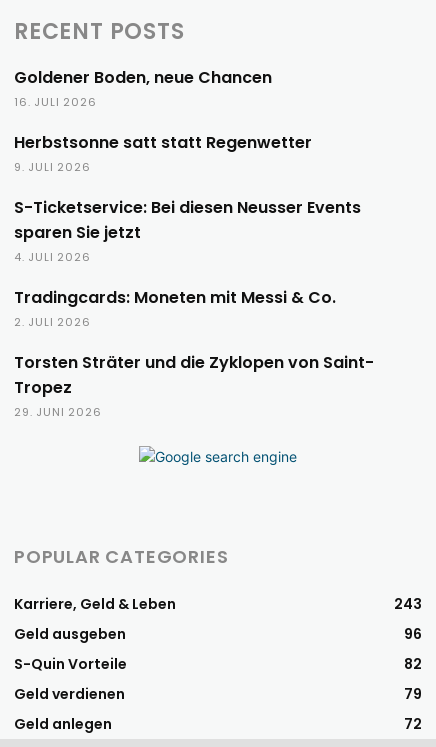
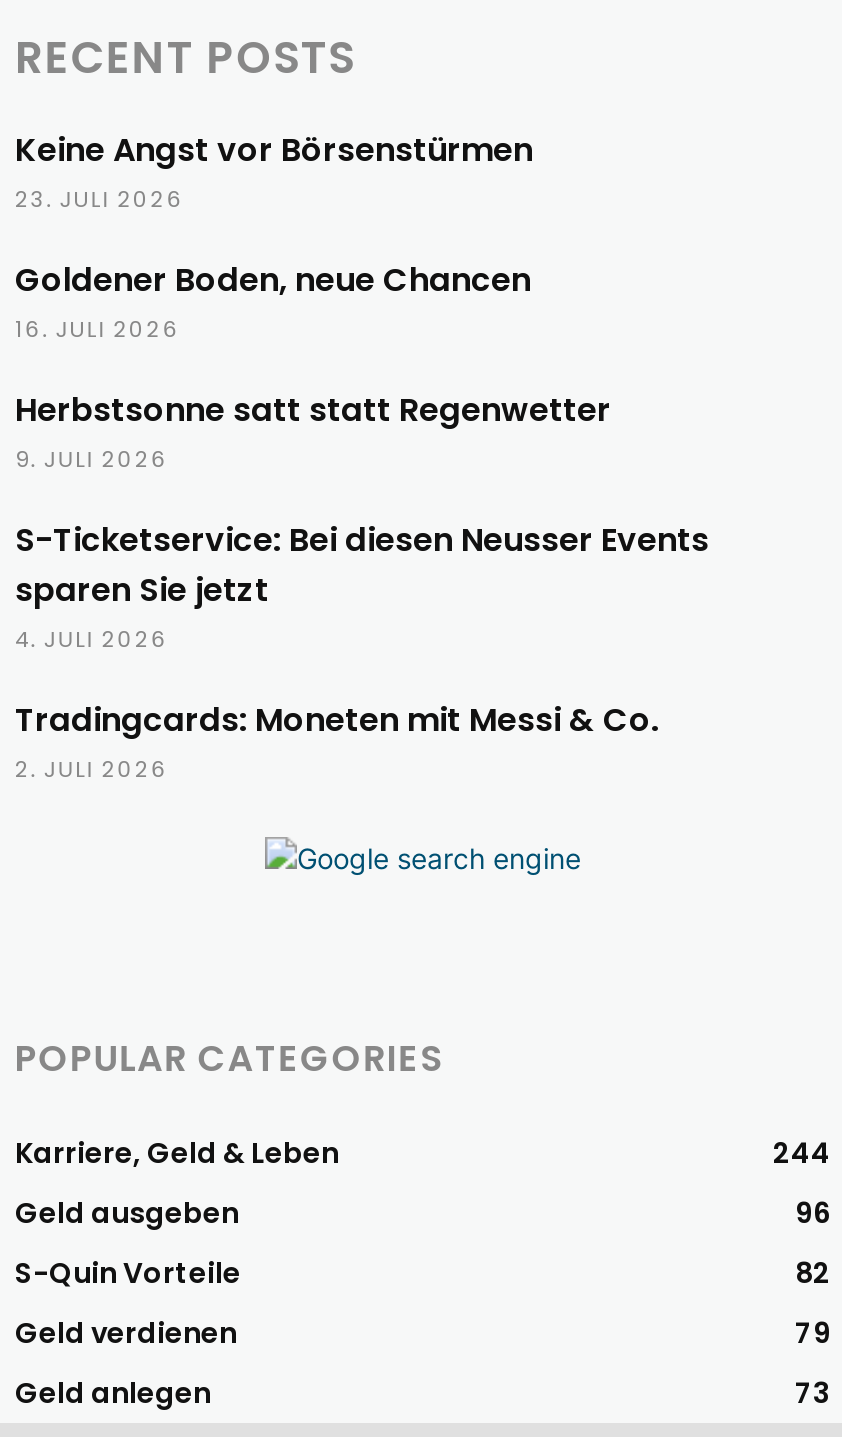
+ Keine Angst vor Börsenstürmen
+ 23. JULI 2026

moved down: Goldener Boden, neue Chancen | 16. JULI 2026 | Herbstsonne satt statt Regenwetter | ... | Tradingcards: Moneten mit Messi & Co. | 2. JULI 2026

- Torsten Sträter und die Zyklopen von Saint-
- Tropez
- 29. JUNI 2026

- 243
+ 244

- 72
+ 73
